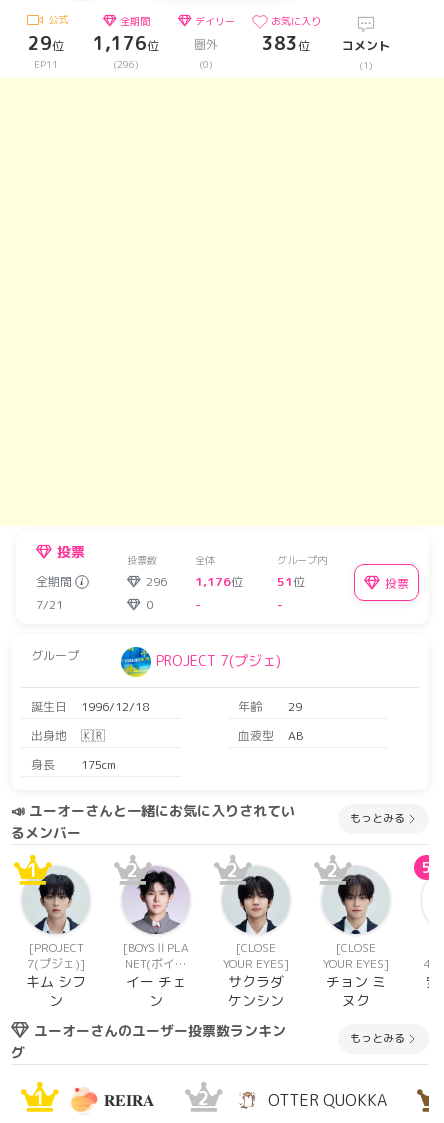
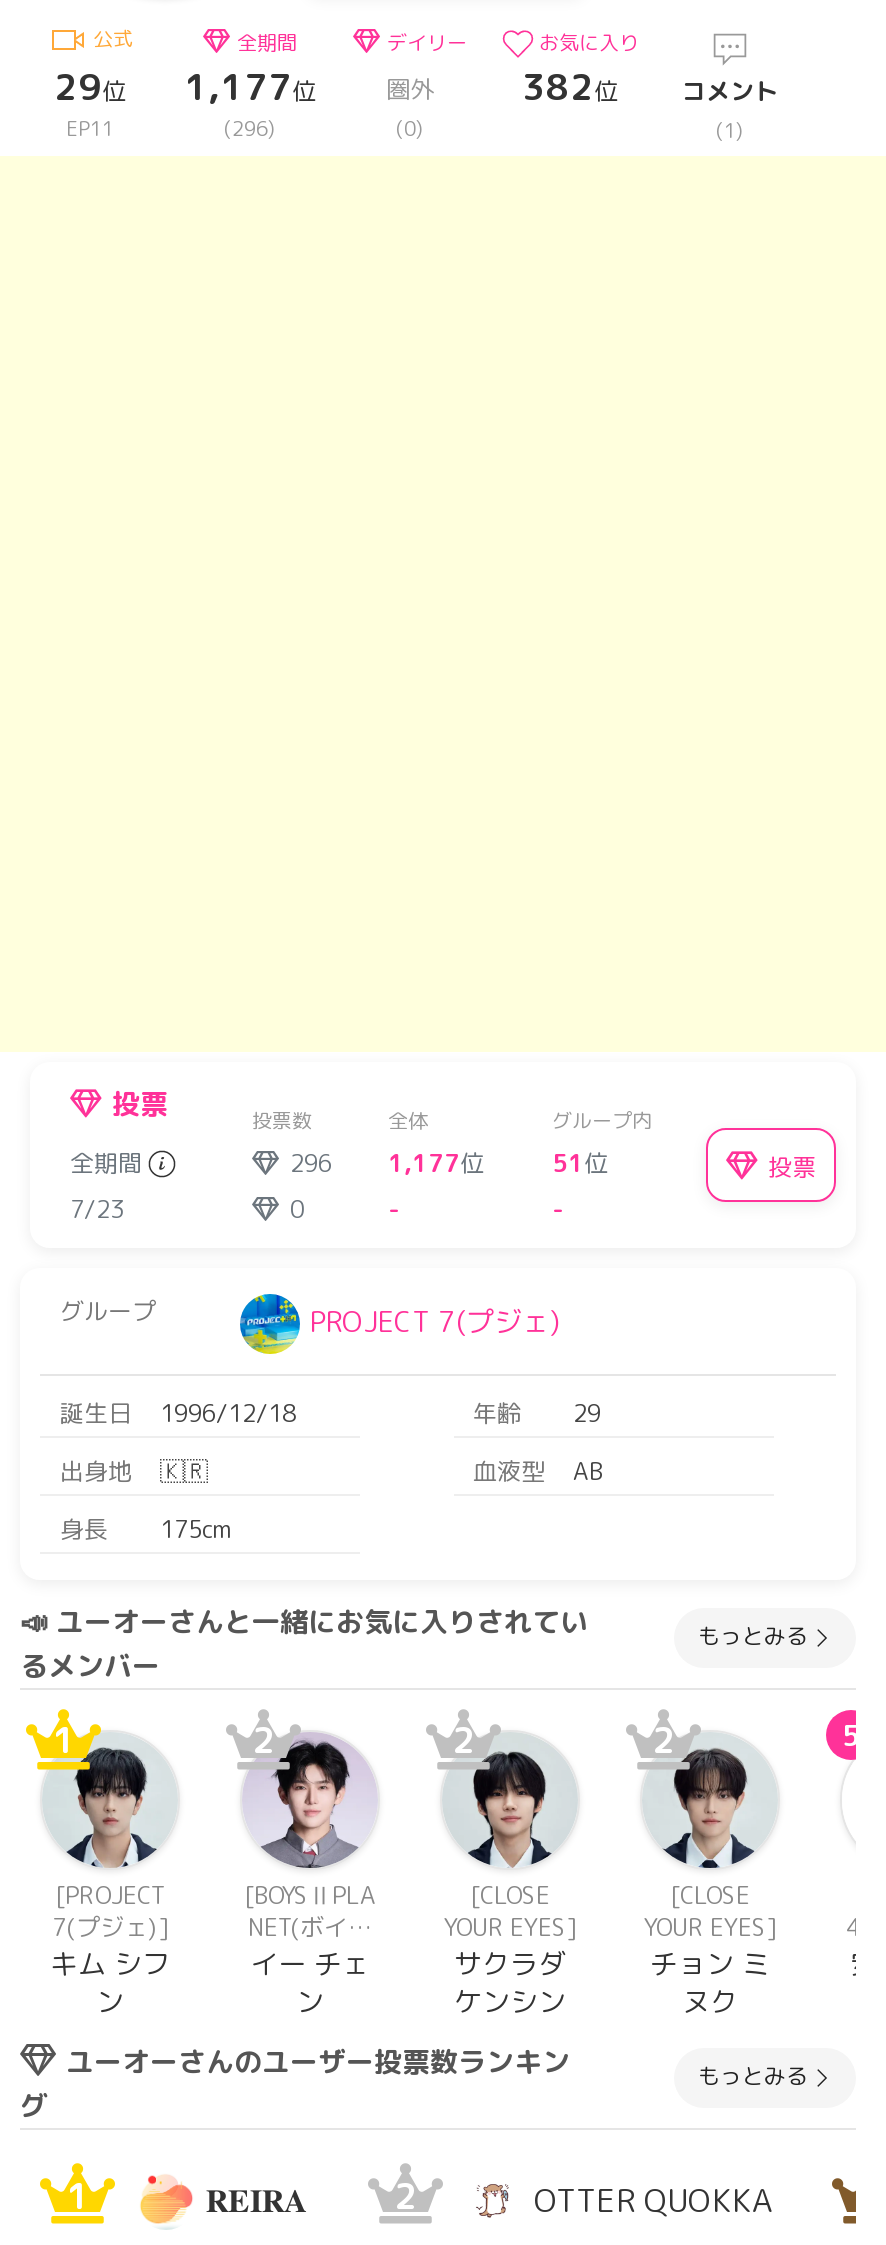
- 29位 1,176位
+ 29位 1,177位

- 383位 コメント
+ 382位 コメント

- 296 1,176位 51位
+ 296 1,177位 51位

- 7/21
+ 7/23
